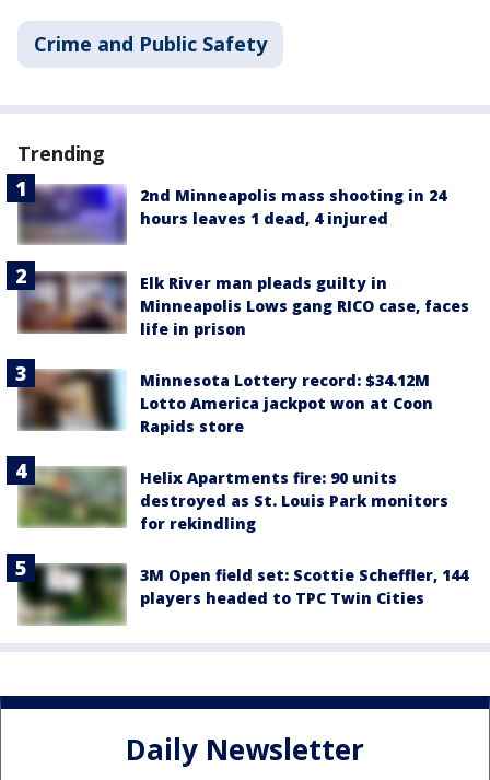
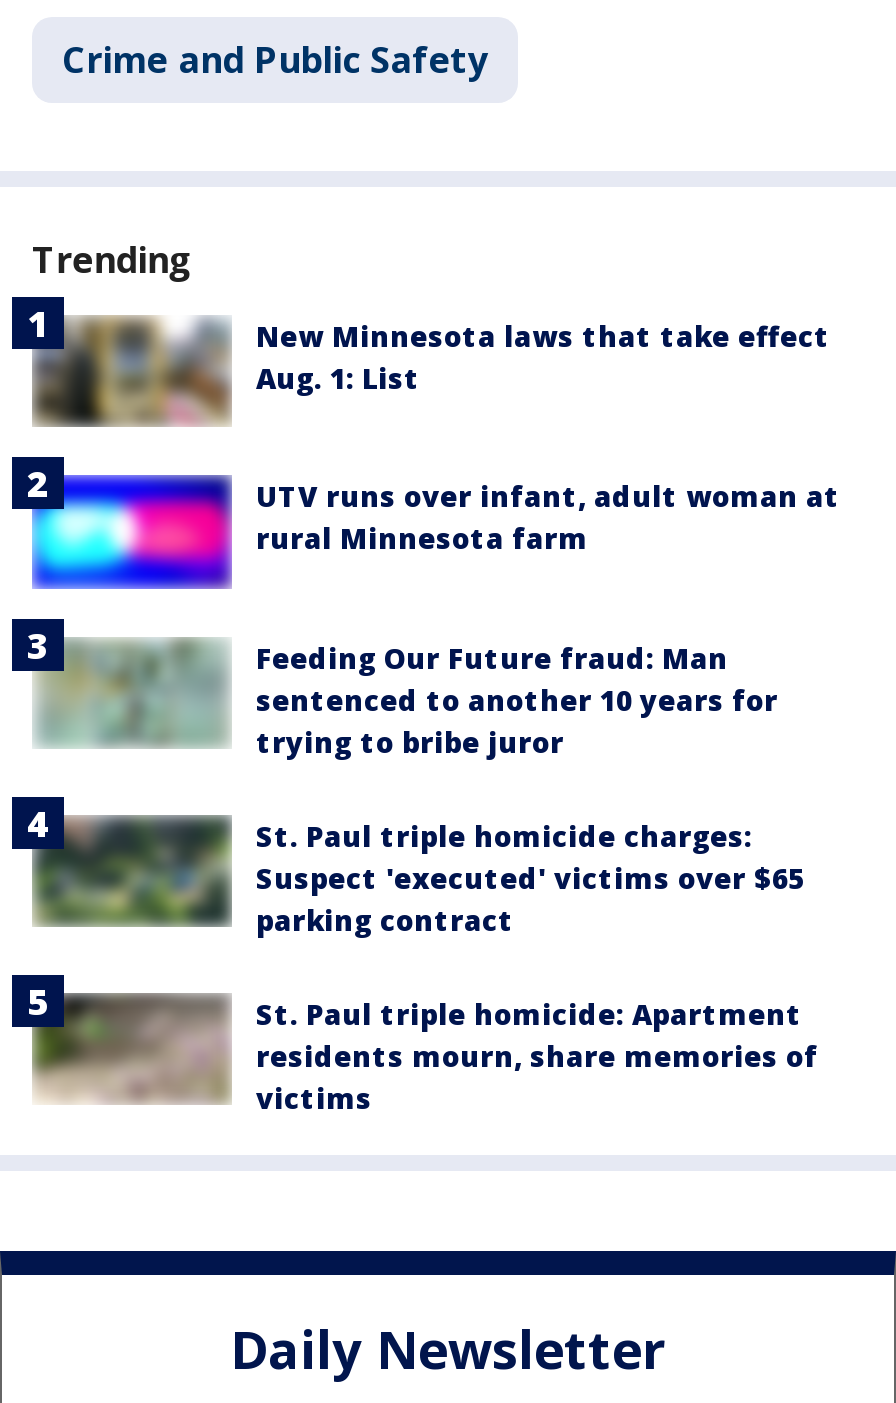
- [image]
- 2nd Minneapolis mass shooting in 24
- hours leaves 1 dead, 4 injured
+ [image]
+ New Minnesota laws that take effect
+ Aug. 1: List

- [image]
- Elk River man pleads guilty in
- Minneapolis Lows gang RICO case, faces
- life in prison
+ [image]
+ UTV runs over infant, adult woman at
+ rural Minnesota farm

- [image]
- Minnesota Lottery record: $34.12M
- Lotto America jackpot won at Coon
- Rapids store
+ [image]
+ Feeding Our Future fraud: Man
+ sentenced to another 10 years for
+ trying to bribe juror

- [image]
- Helix Apartments fire: 90 units
- destroyed as St. Louis Park monitors
- for rekindling
+ [image]
+ St. Paul triple homicide charges:
+ Suspect 'executed' victims over $65
+ parking contract

- [image]
- 3M Open field set: Scottie Scheffler, 144
- players headed to TPC Twin Cities
+ [image]
+ St. Paul triple homicide: Apartment
+ residents mourn, share memories of
+ victims
